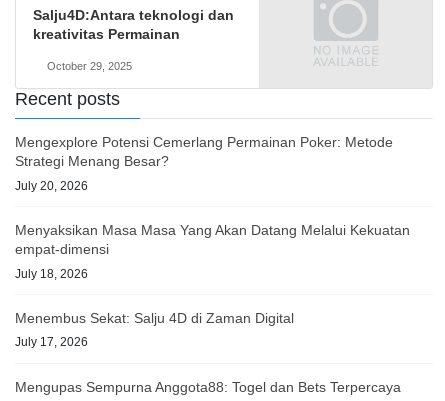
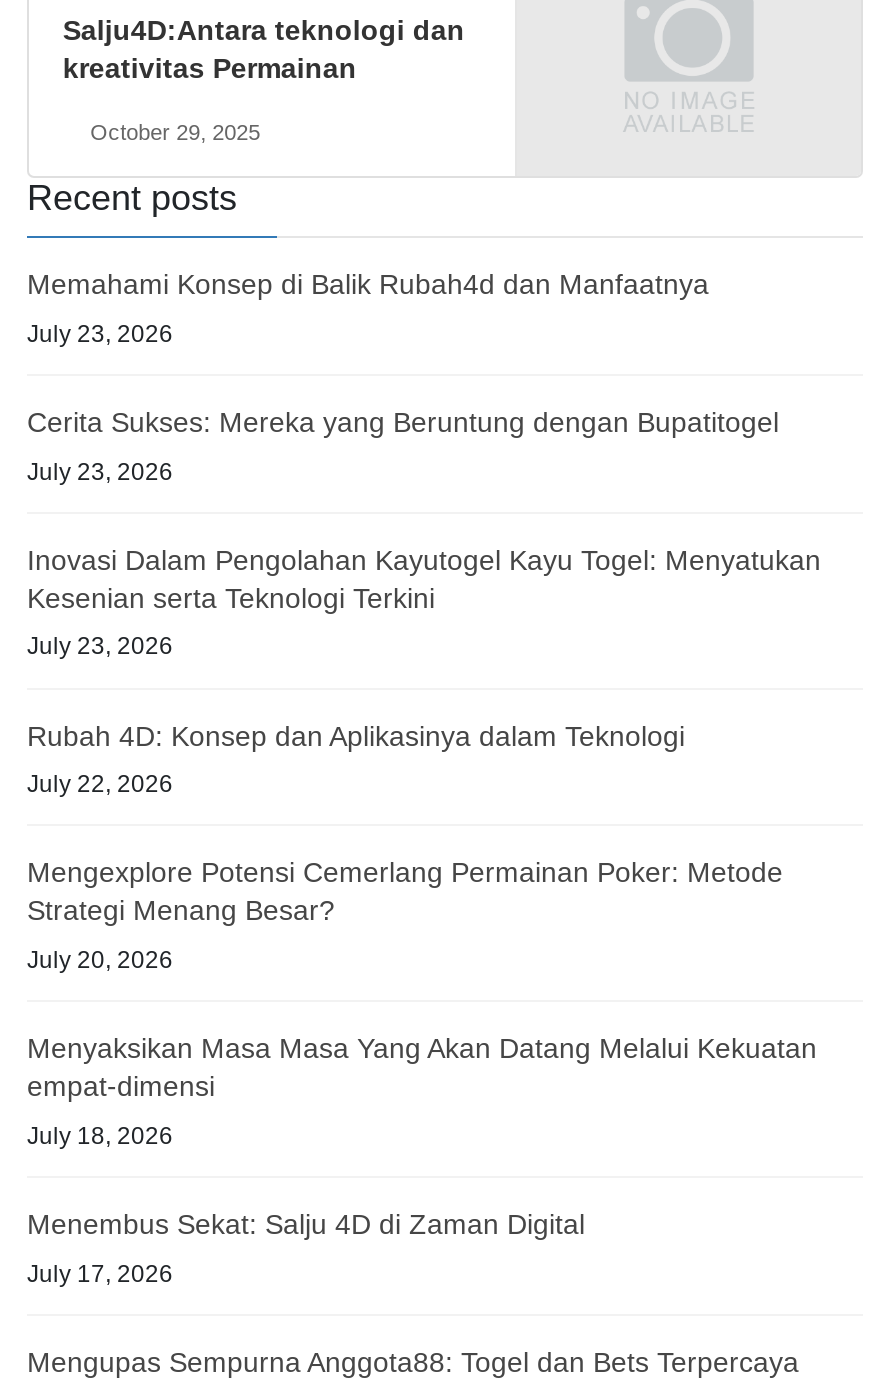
+ Memahami Konsep di Balik Rubah4d dan Manfaatnya
+ July 23, 2026
+ Cerita Sukses: Mereka yang Beruntung dengan Bupatitogel
+ July 23, 2026
+ Inovasi Dalam Pengolahan Kayutogel Kayu Togel: Menyatukan
+ Kesenian serta Teknologi Terkini
+ July 23, 2026
+ Rubah 4D: Konsep dan Aplikasinya dalam Teknologi
+ July 22, 2026
